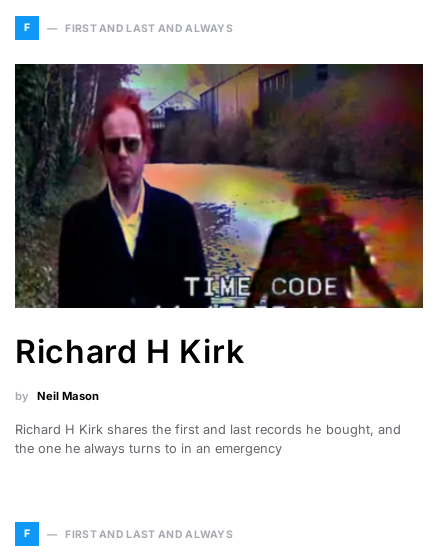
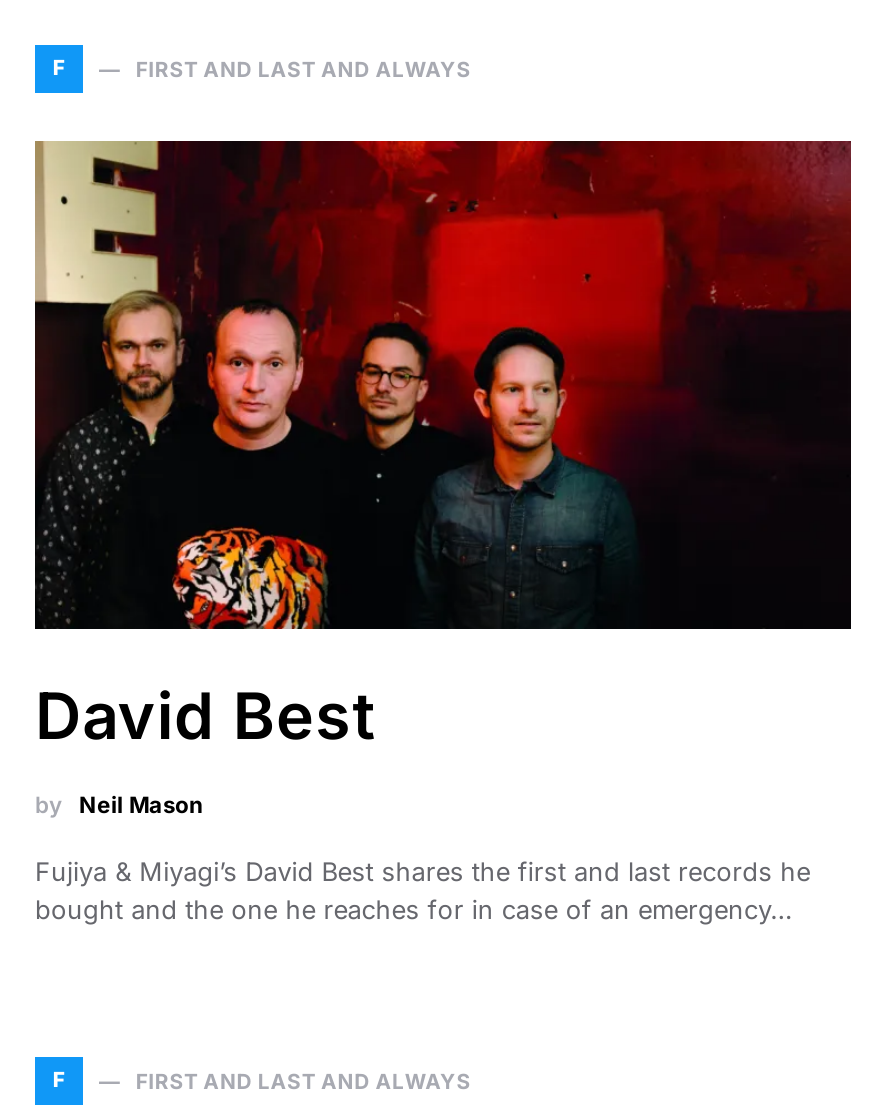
- [image]
- Richard H Kirk
+ [image]
+ David Best

- Richard H Kirk shares the first and last records he bought, and
- the one he always turns to in an emergency
+ Fujiya & Miyagi’s David Best shares the first and last records he
+ bought and the one he reaches for in case of an emergency…
